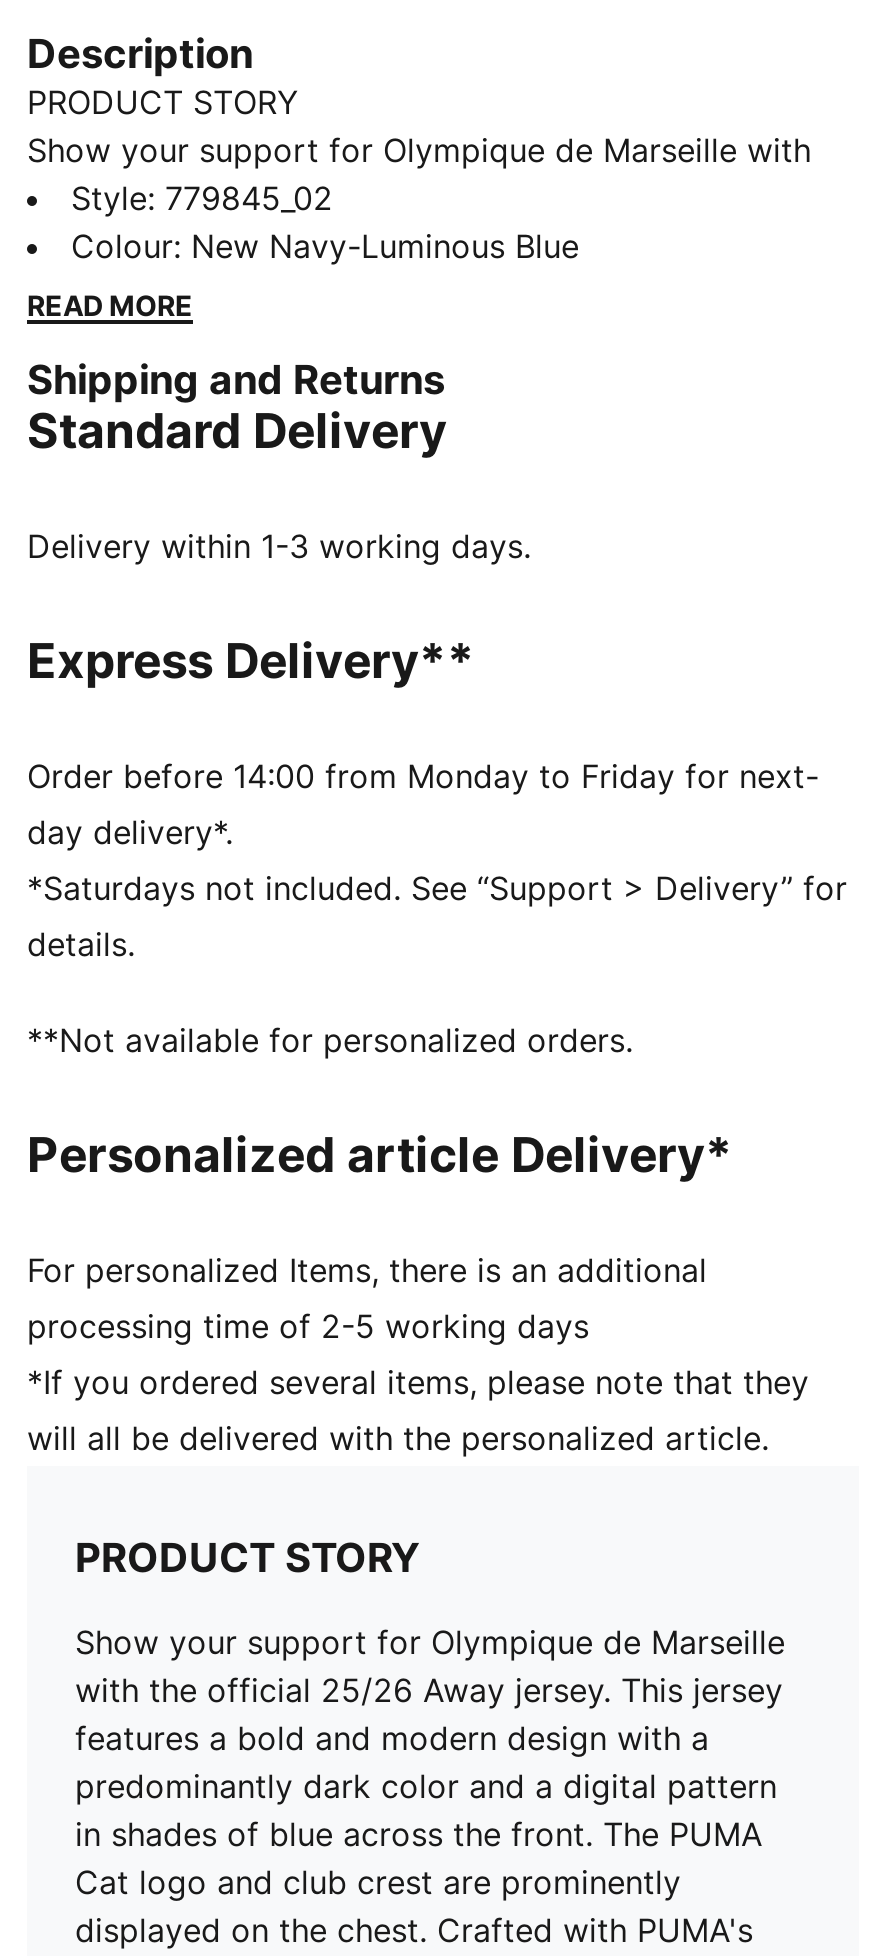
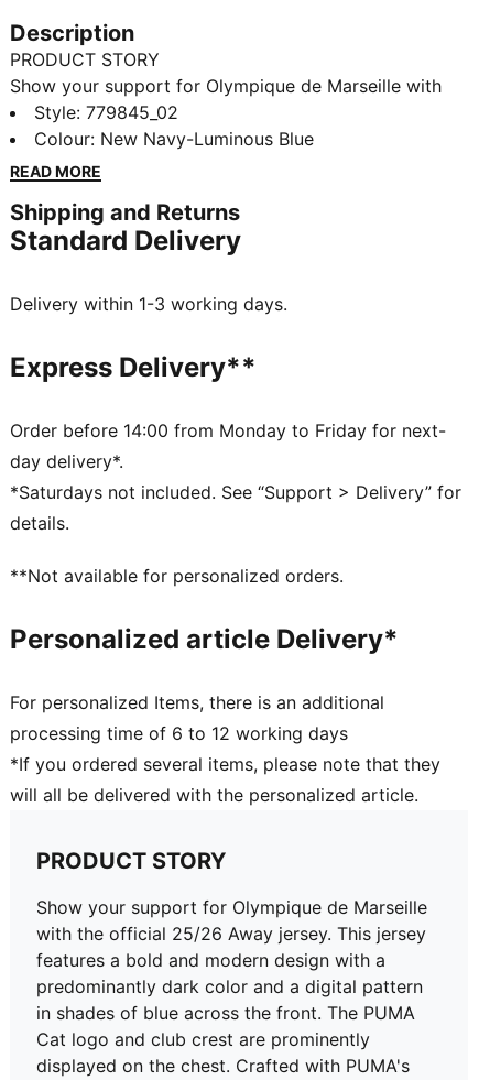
- processing time of 2-5 working days
+ processing time of 6 to 12 working days
